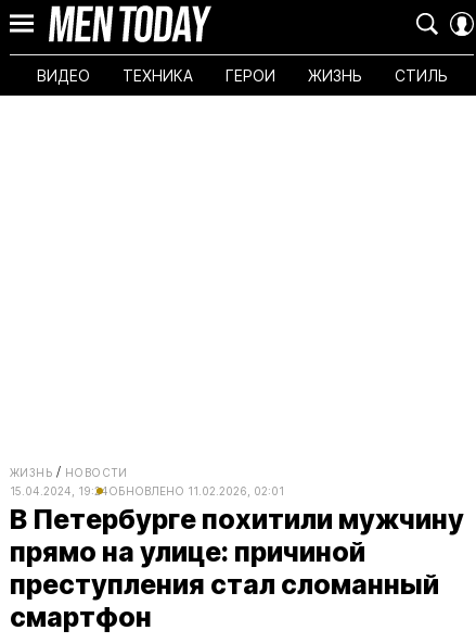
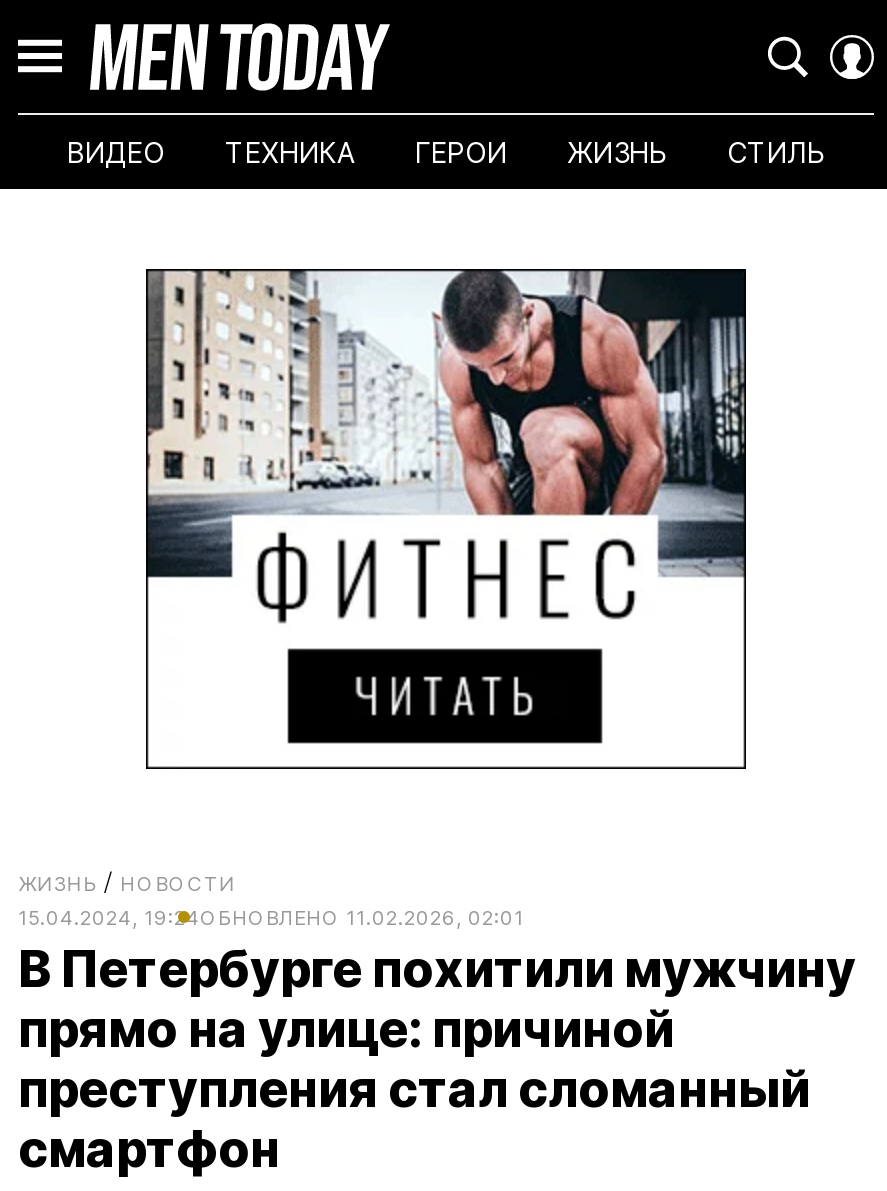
+ [image]
